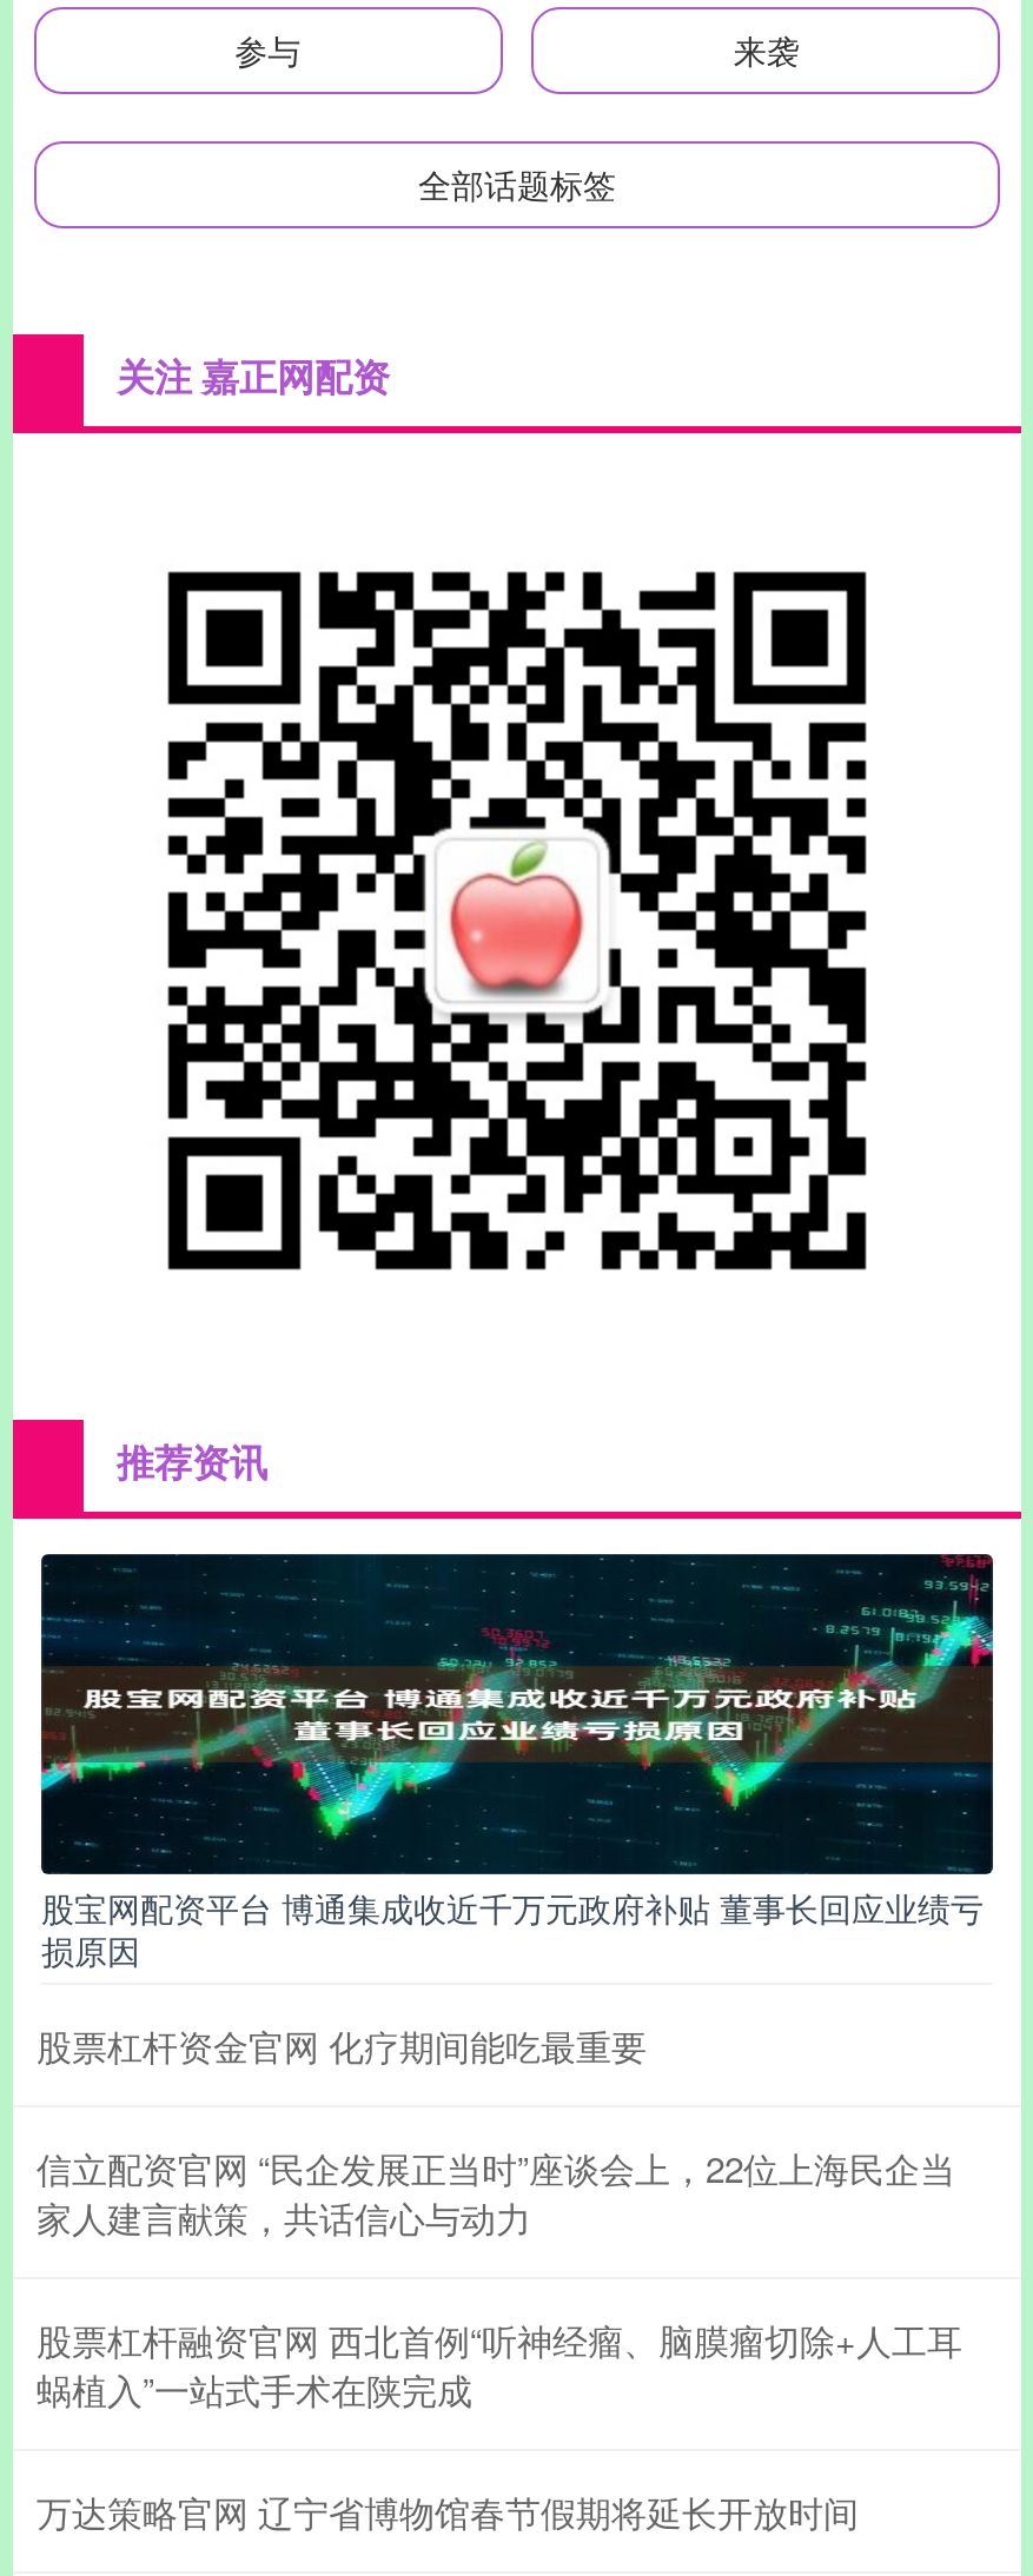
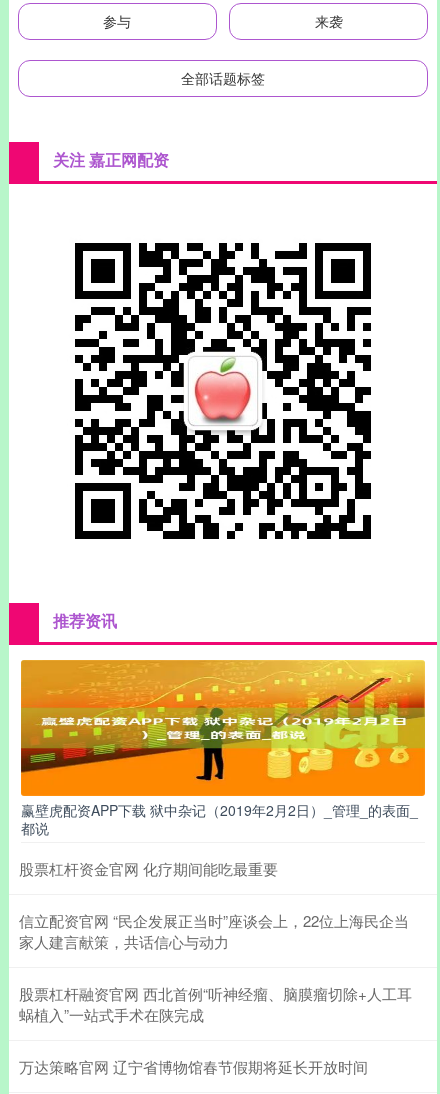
- [image]
- 股宝网配资平台 博通集成收近千万元政府补贴 董事长回应业绩亏
- 损原因
+ [image]
+ 赢壁虎配资APP下载 狱中杂记（2019年2月2日）_管理_的表面_
+ 都说
